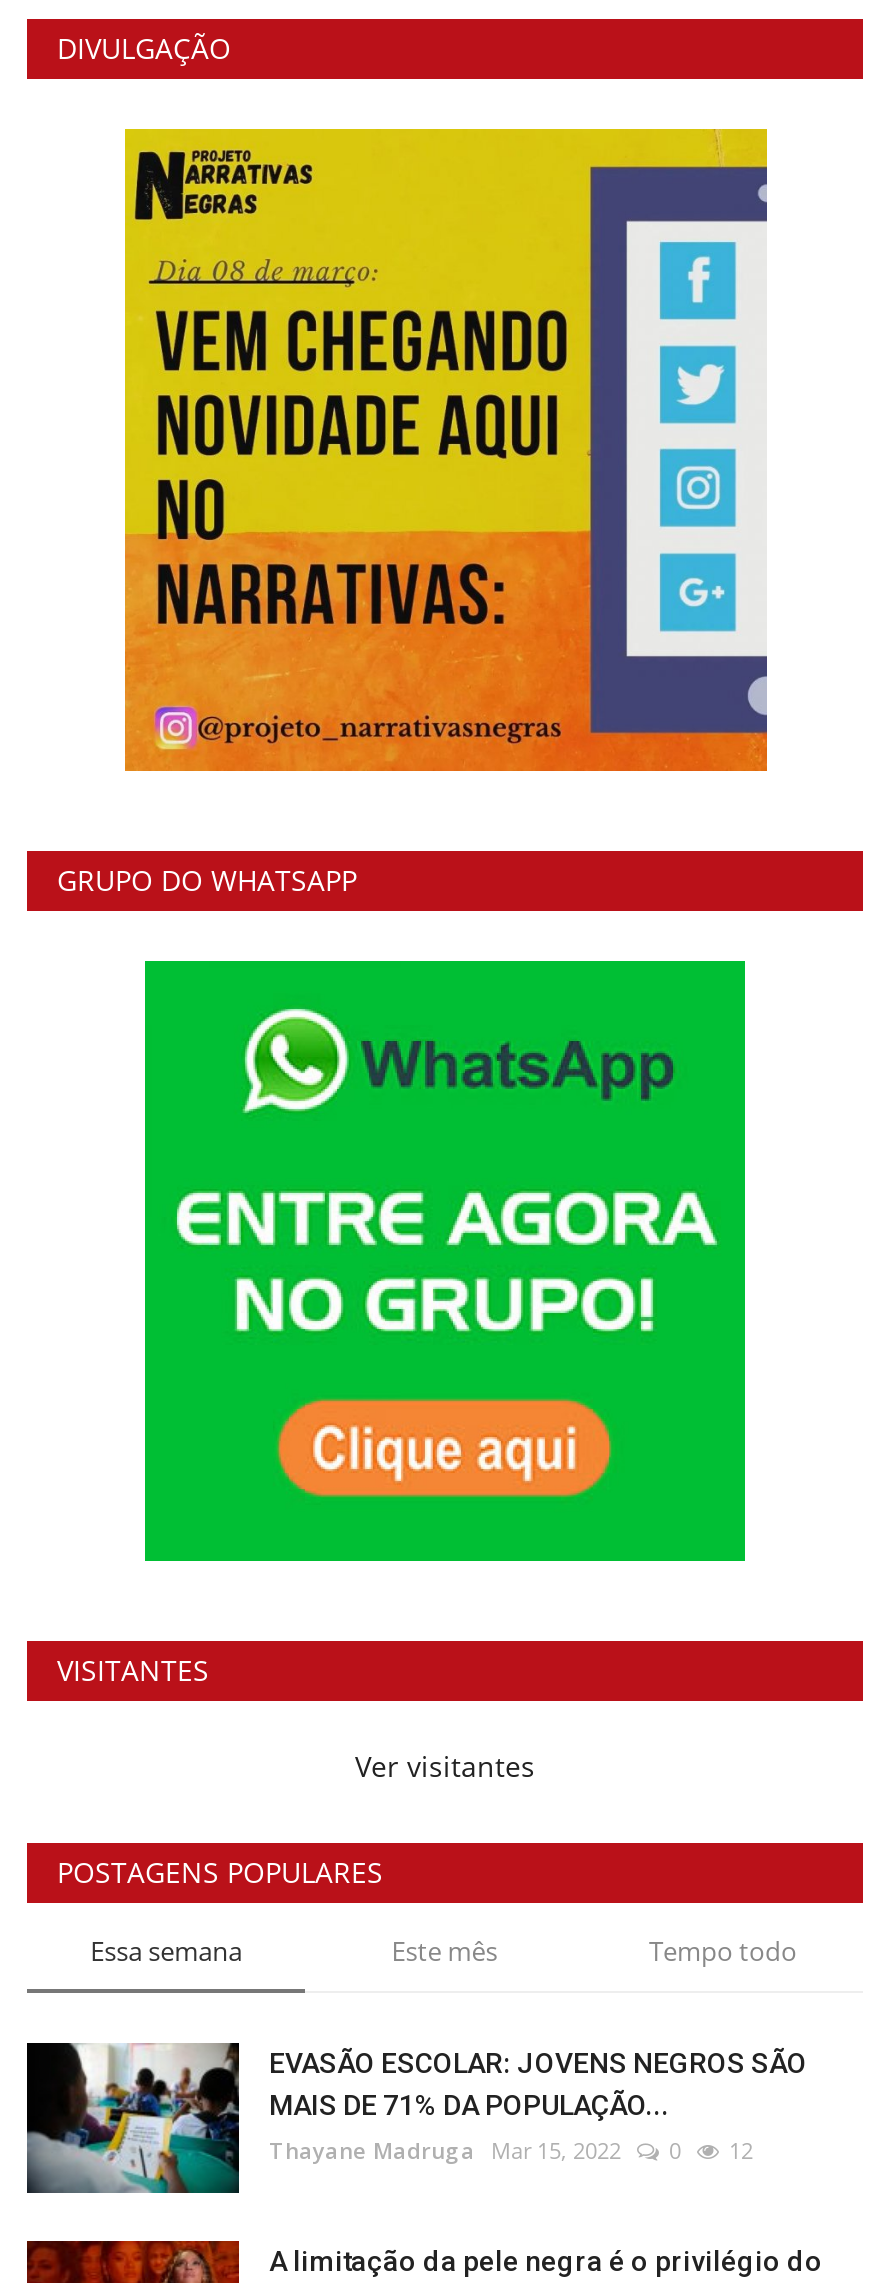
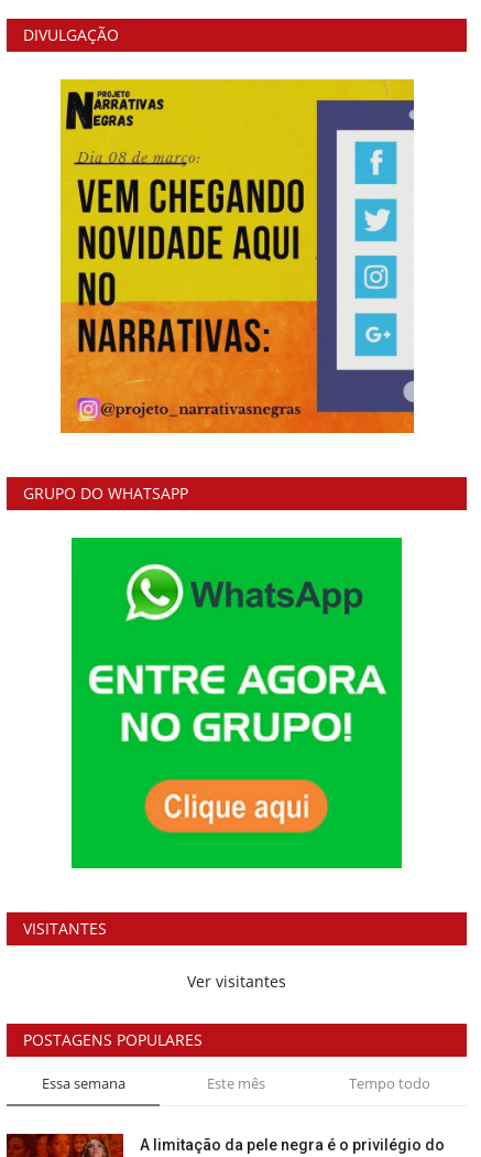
- [image]
- EVASÃO ESCOLAR: JOVENS NEGROS SÃO
- MAIS DE 71% DA POPULAÇÃO...
- Thayane Madruga Mar 15, 2022
- 0
- 12
